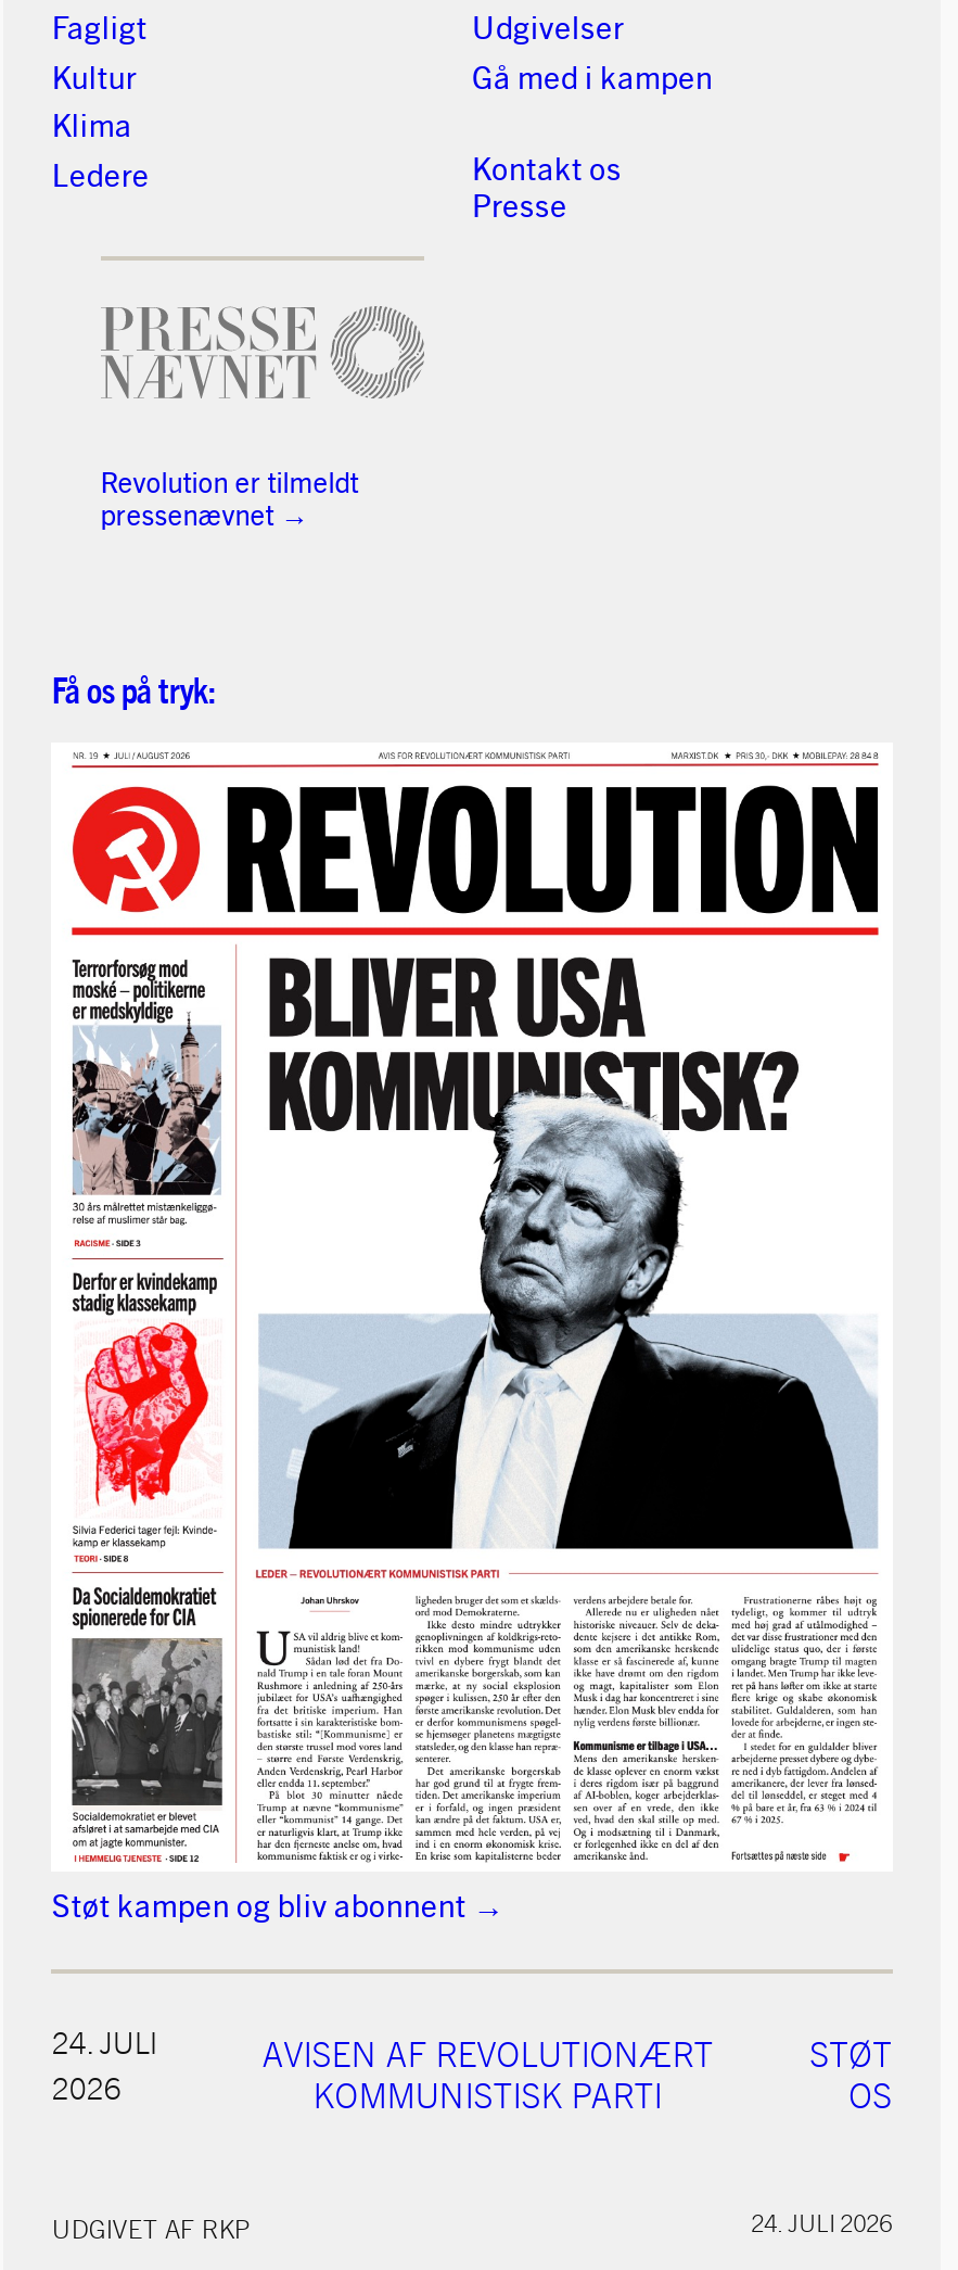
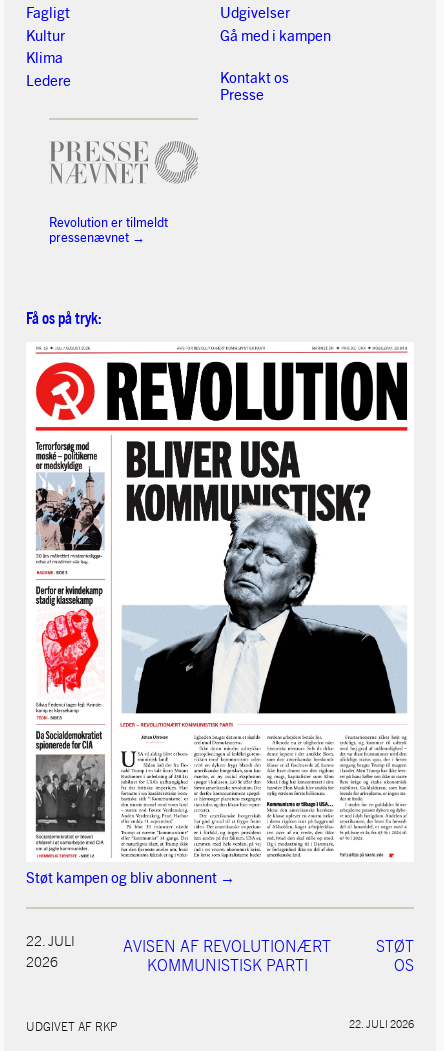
- 24. JULI
+ 22. JULI

- 24. JULI 2026
+ 22. JULI 2026
